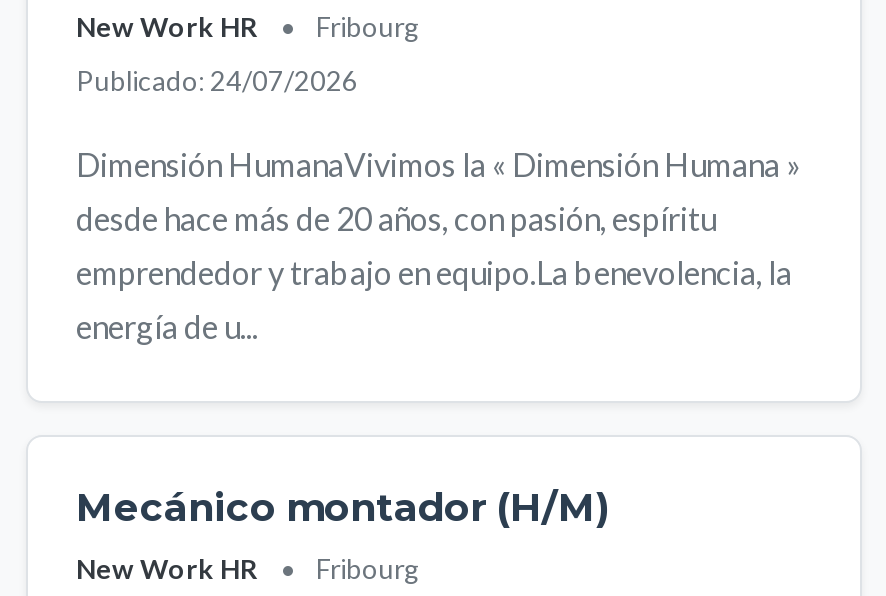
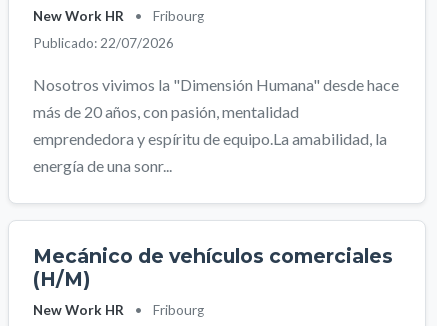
- Publicado: 24/07/2026
+ Publicado: 22/07/2026

- Dimensión HumanaVivimos la « Dimensión Humana »
- desde hace más de 20 años, con pasión, espíritu
- emprendedor y trabajo en equipo.La benevolencia, la
- energía de u...
+ Nosotros vivimos la "Dimensión Humana" desde hace
+ más de 20 años, con pasión, mentalidad
+ emprendedora y espíritu de equipo.La amabilidad, la
+ energía de una sonr...

- Mecánico montador (H/M)
+ Mecánico de vehículos comerciales
+ (H/M)
